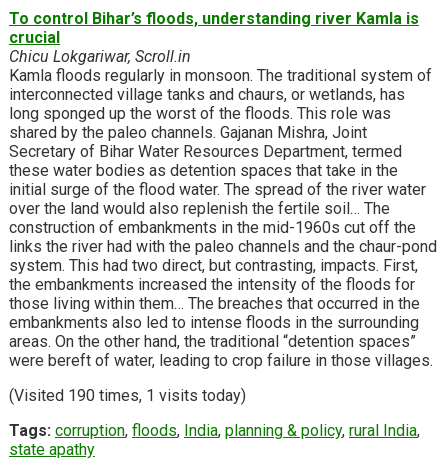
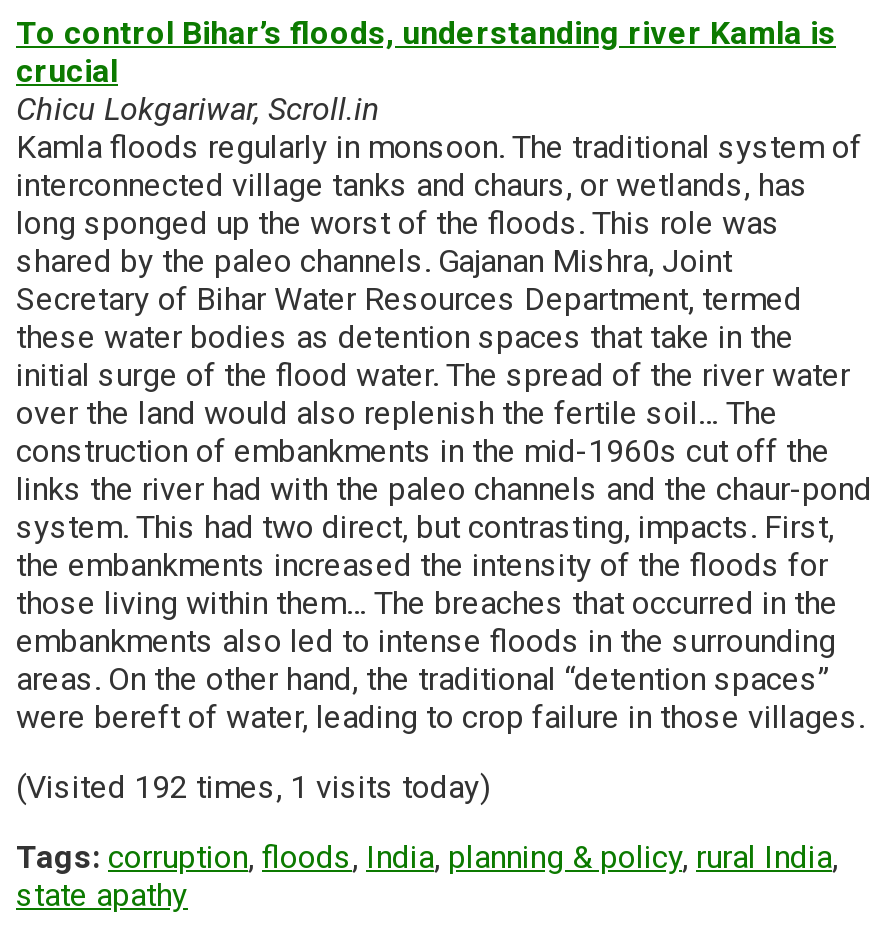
- (Visited 190 times, 1 visits today)
+ (Visited 192 times, 1 visits today)
